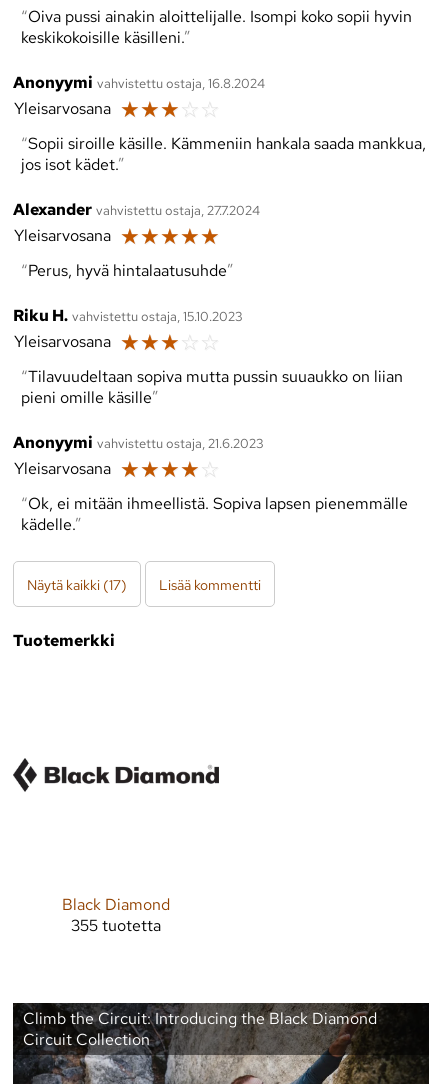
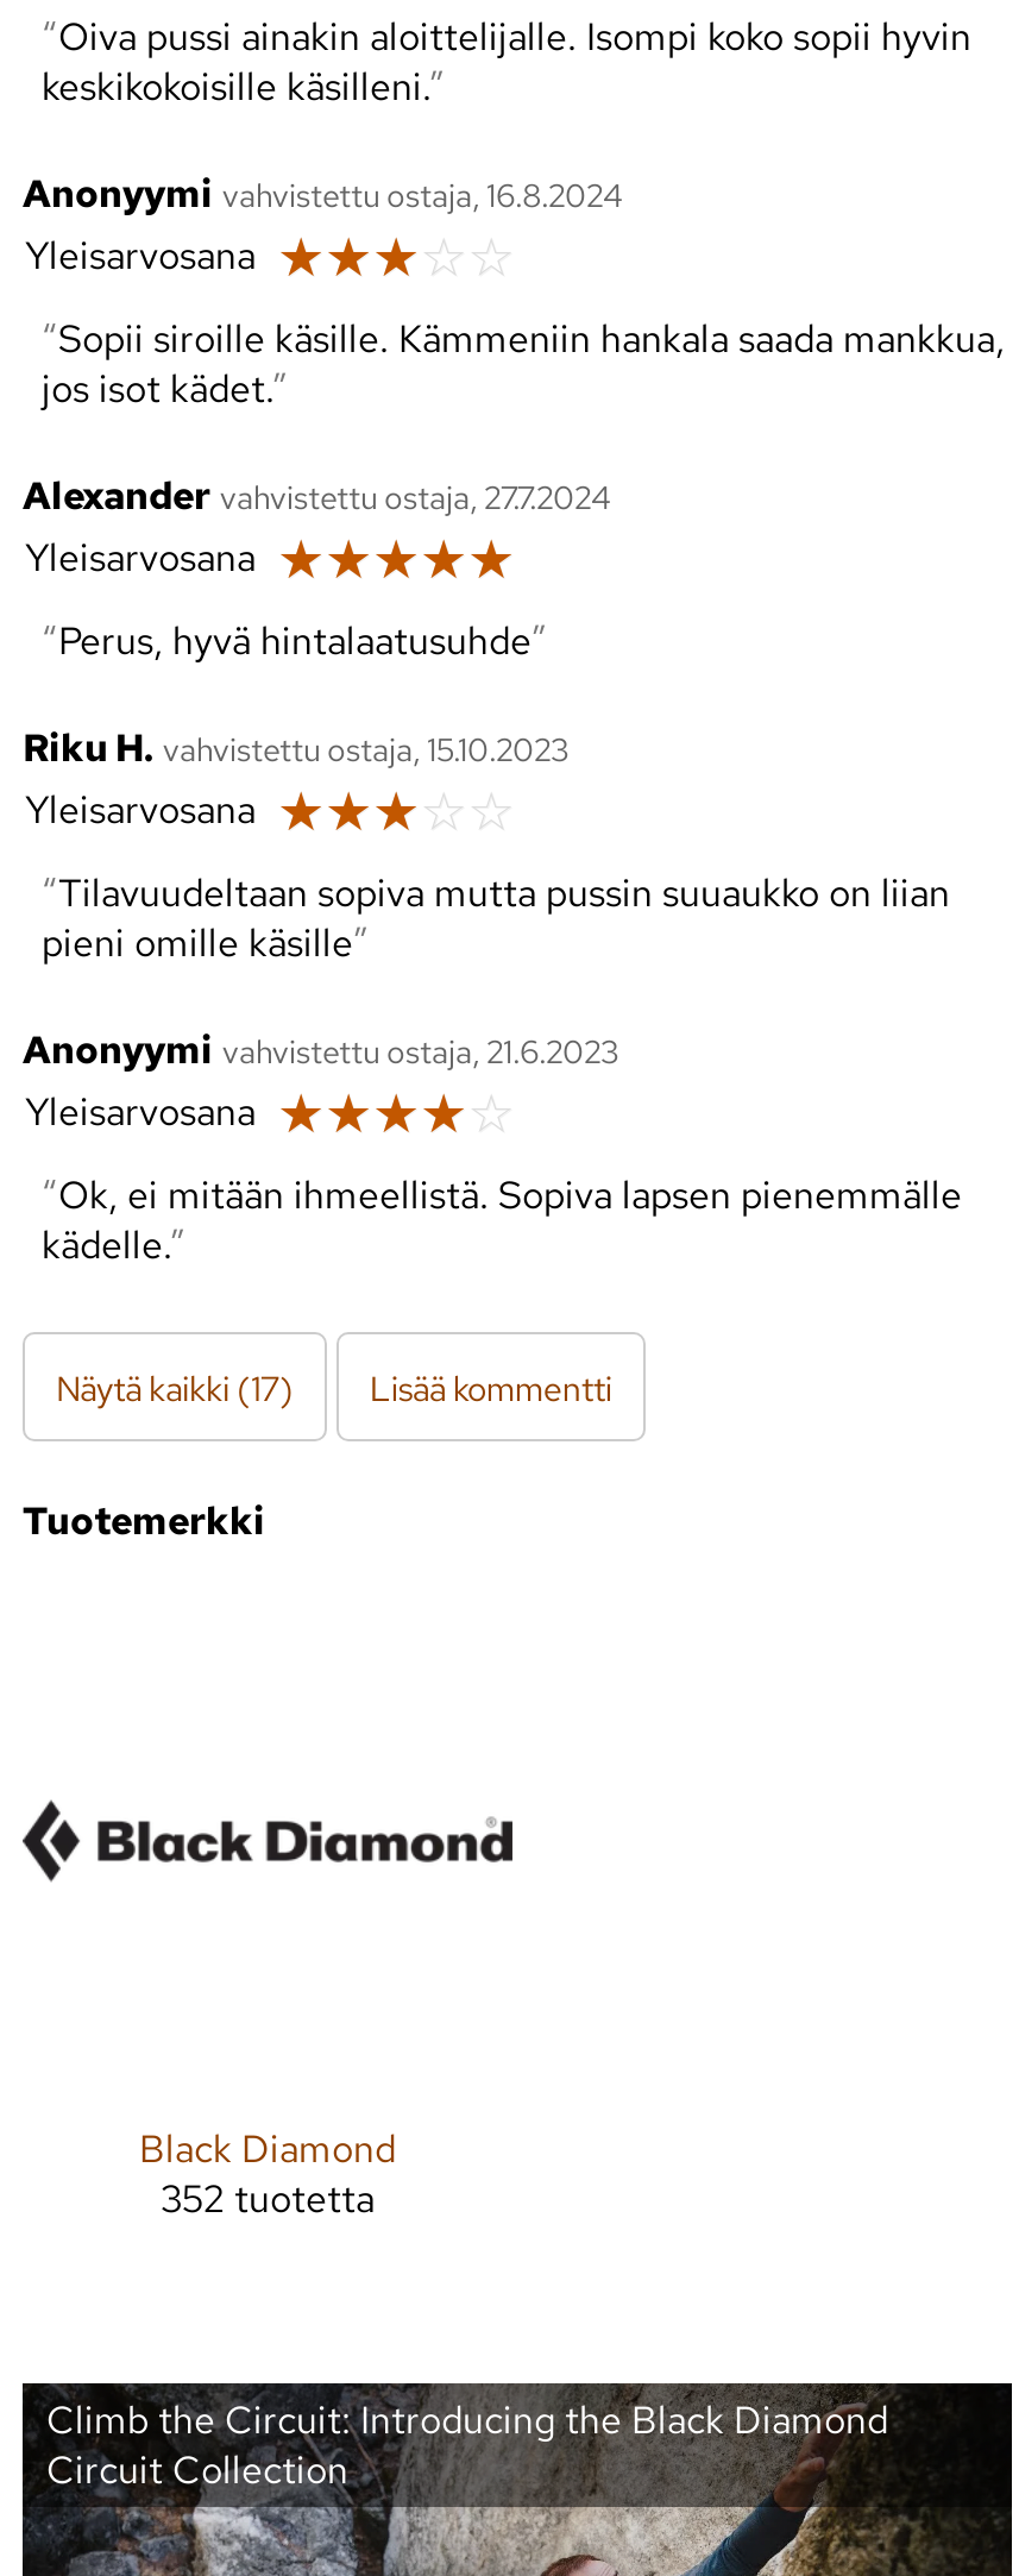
- 355 tuotetta
+ 352 tuotetta
